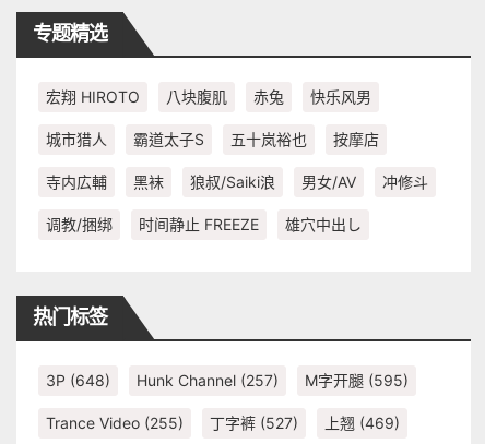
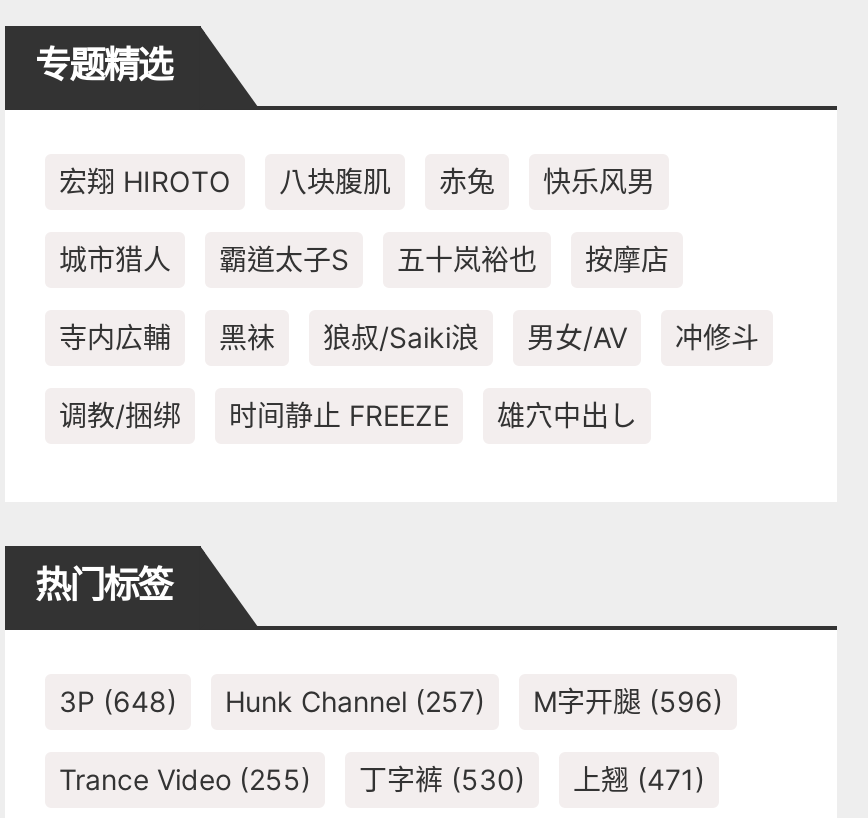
- 3P (648) Hunk Channel (257) M字开腿(595)
+ 3P (648) Hunk Channel (257) M字开腿(596)

- 丁字裤(527)
+ 丁字裤(530)

- 上翘(469)
+ 上翘(471)
